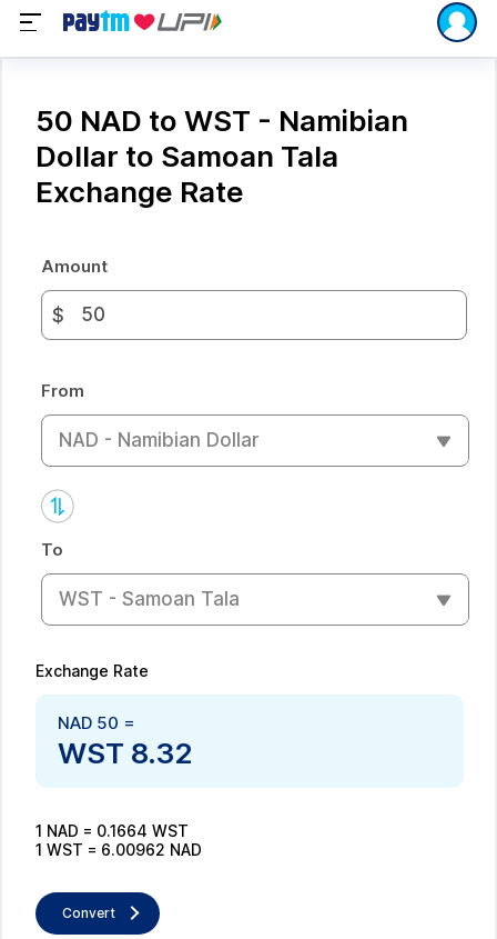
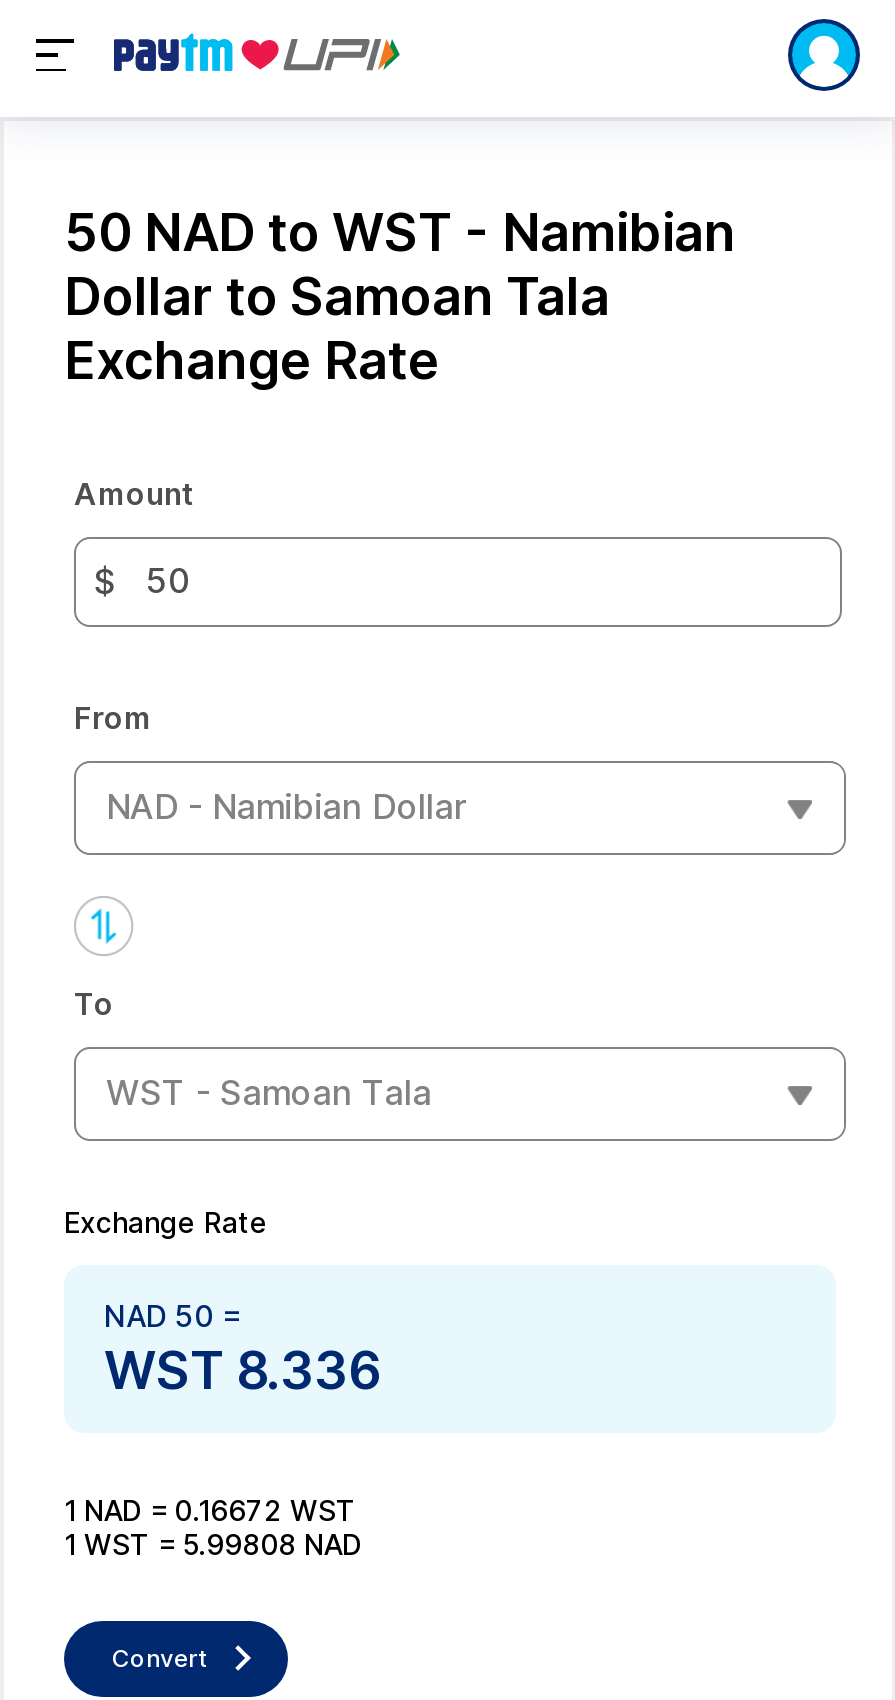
- WST 8.32
+ WST 8.336

- 1 NAD = 0.1664 WST
+ 1 NAD = 0.16672 WST

- 1 WST = 6.00962 NAD
+ 1 WST = 5.99808 NAD
